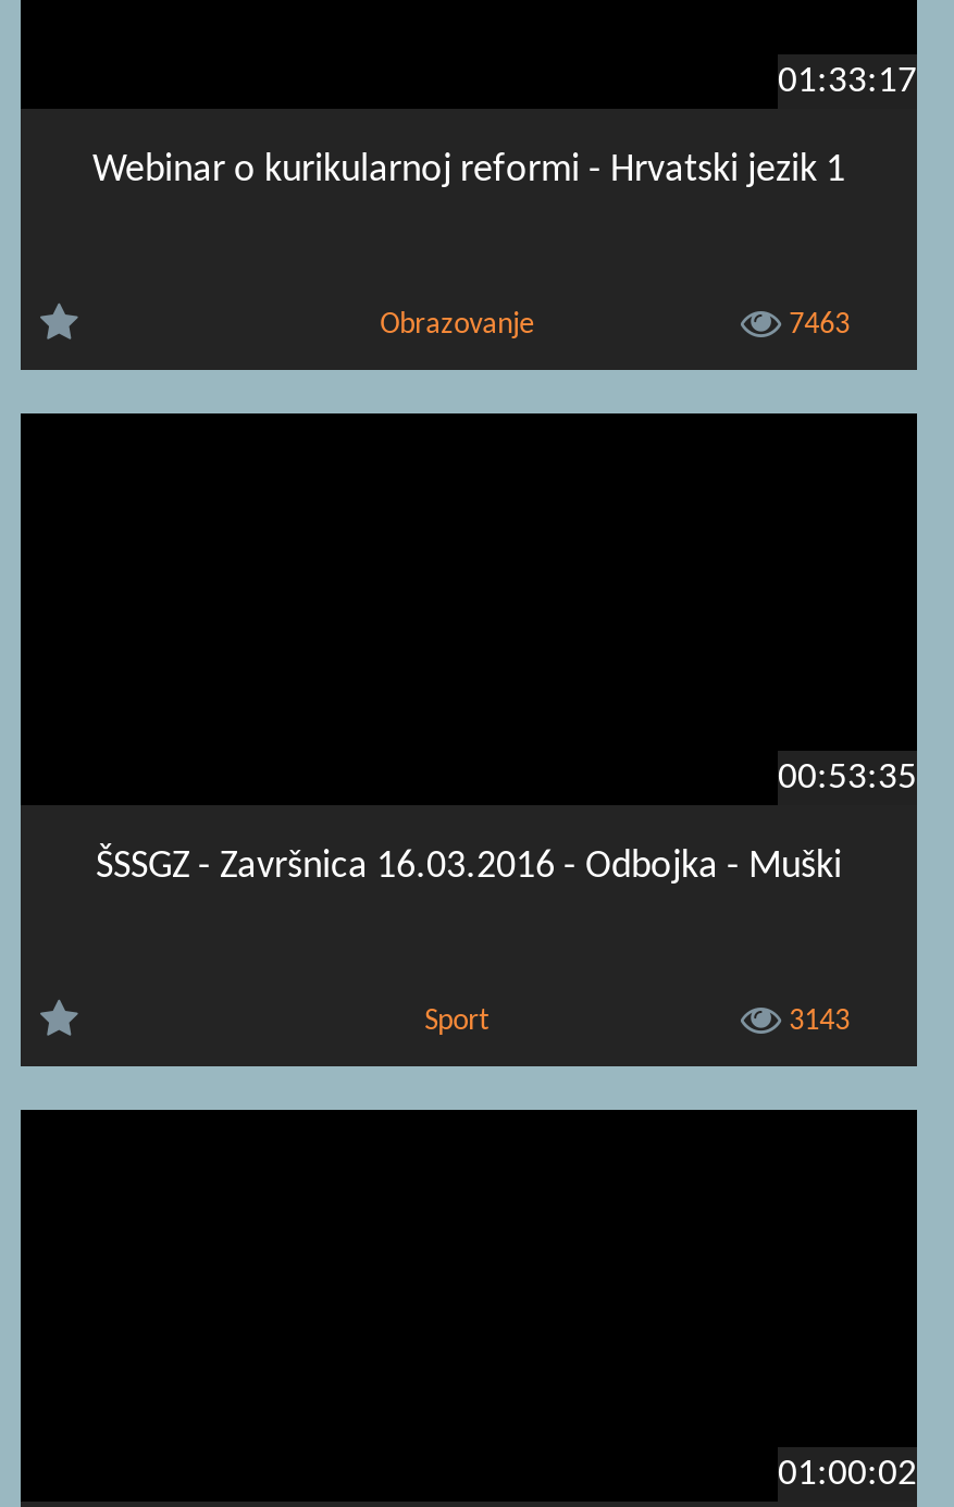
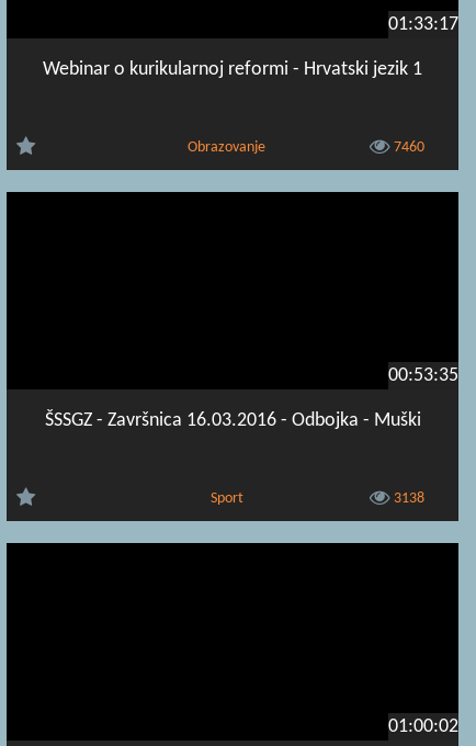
- 7463
+ 7460

- 3143
+ 3138
